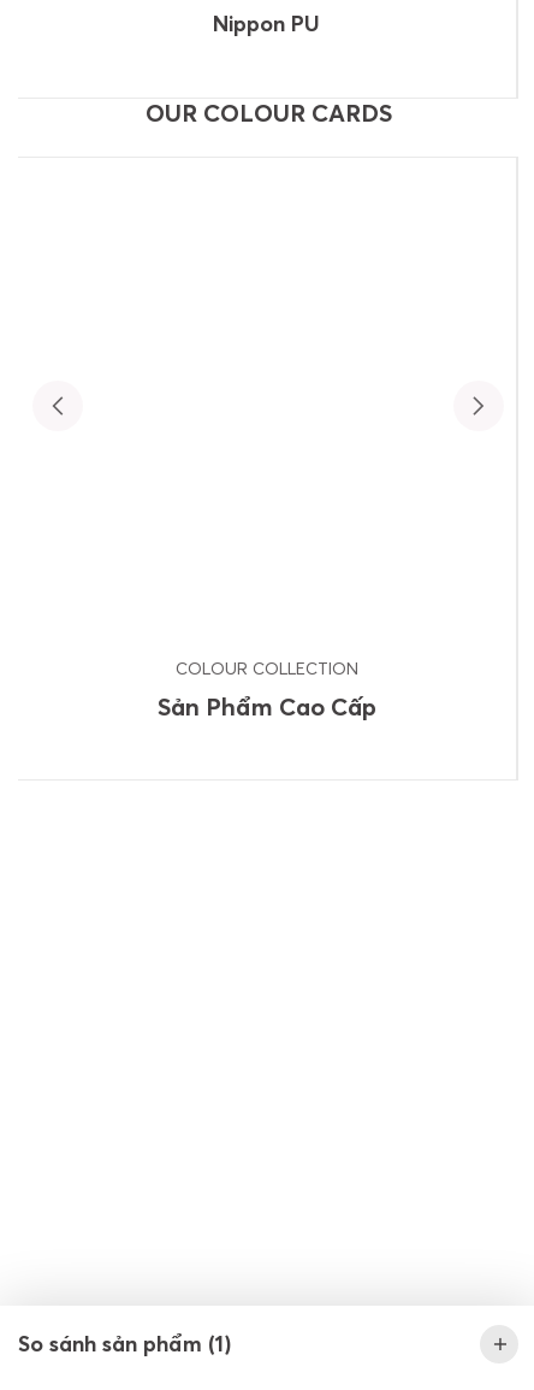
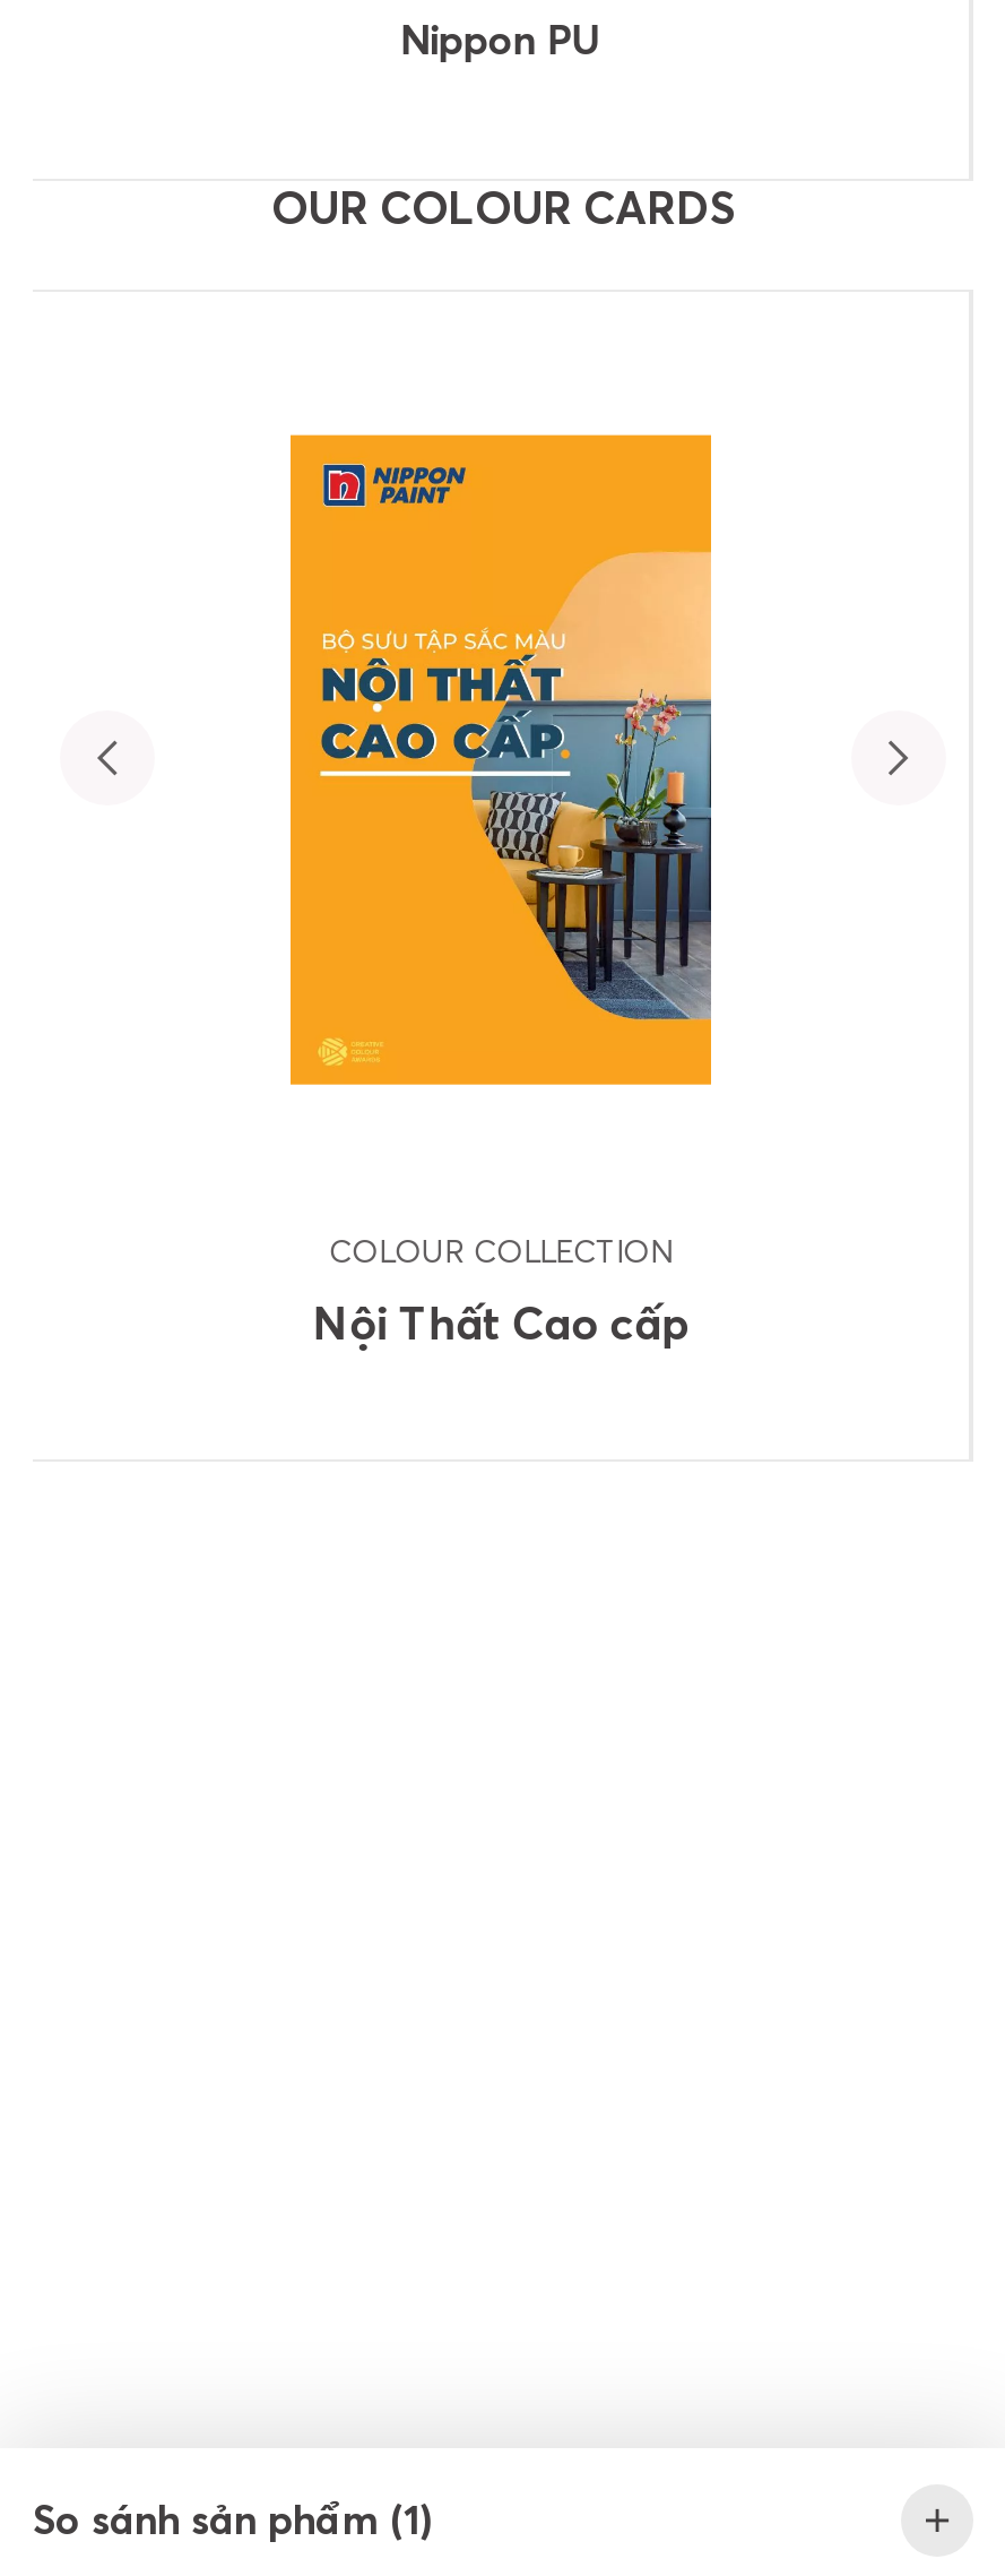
+ [image]

- Sản Phẩm Cao Cấp
+ Nội Thất Cao cấp
